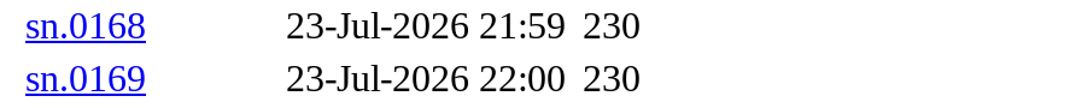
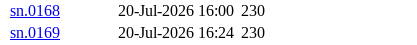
- 23-Jul-2026 21:59 230
+ 20-Jul-2026 16:00 230

- 23-Jul-2026 22:00 230
+ 20-Jul-2026 16:24 230
